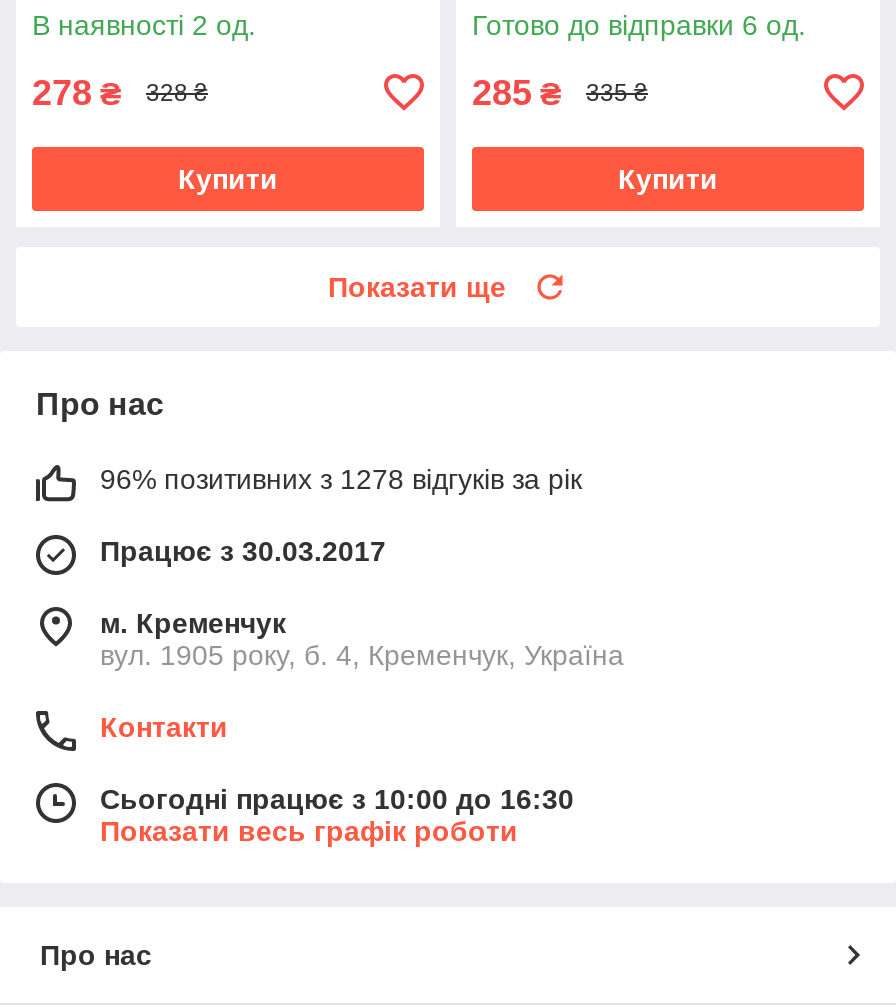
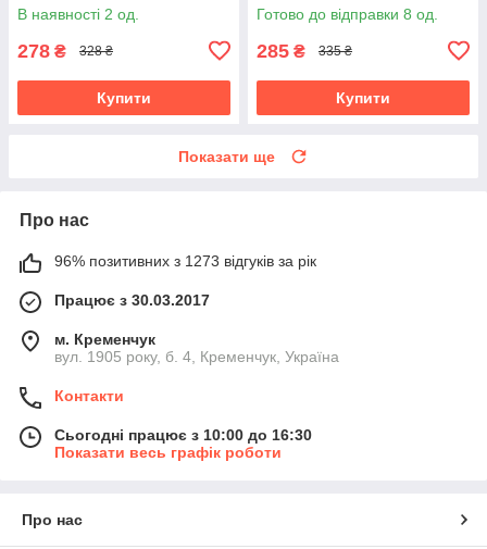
- Готово до відправки 6 од.
+ Готово до відправки 8 од.

- 96% позитивних з 1278 відгуків за рік
+ 96% позитивних з 1273 відгуків за рік
